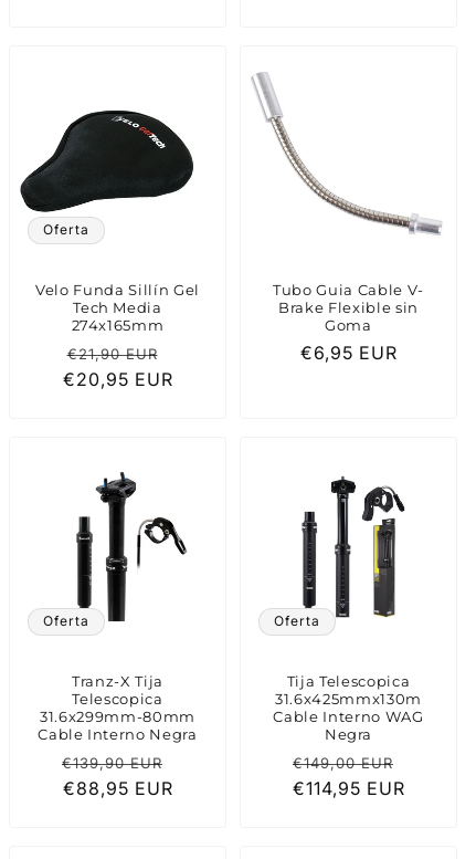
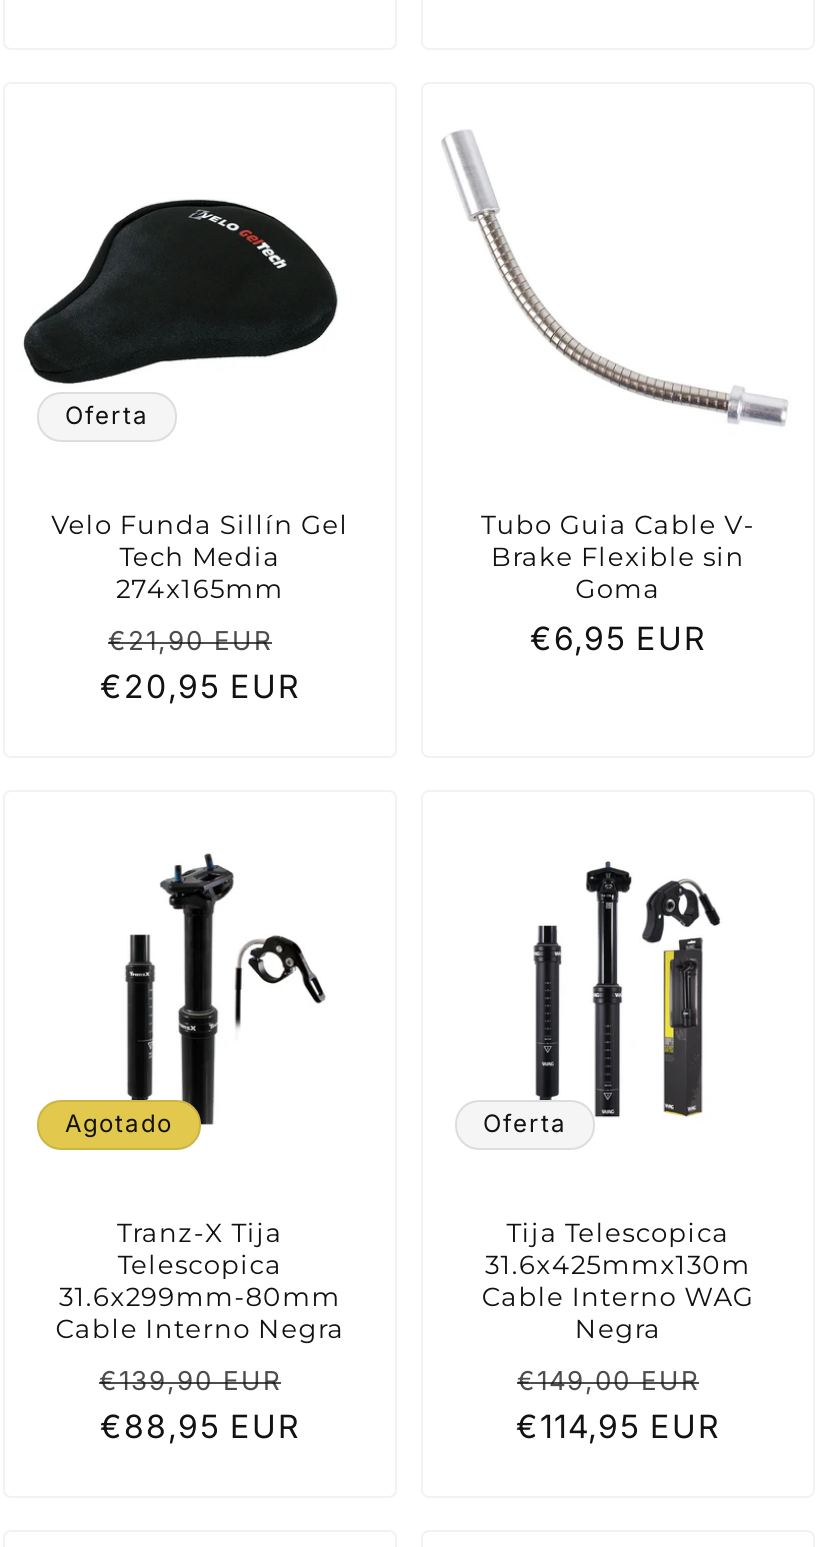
- Oferta
+ Agotado
